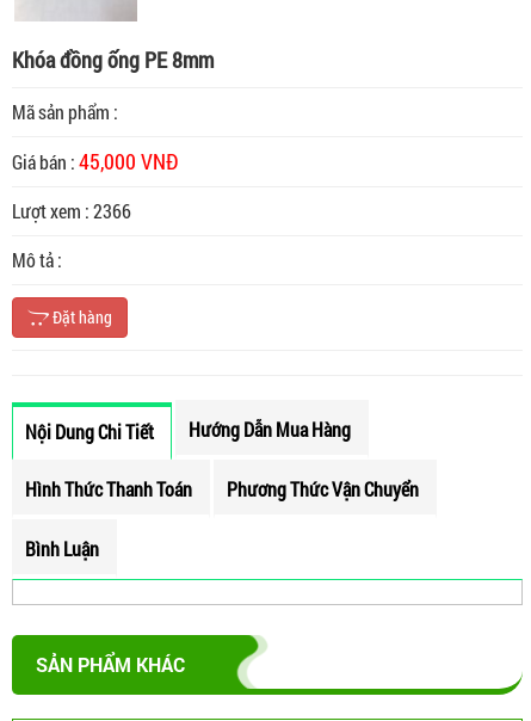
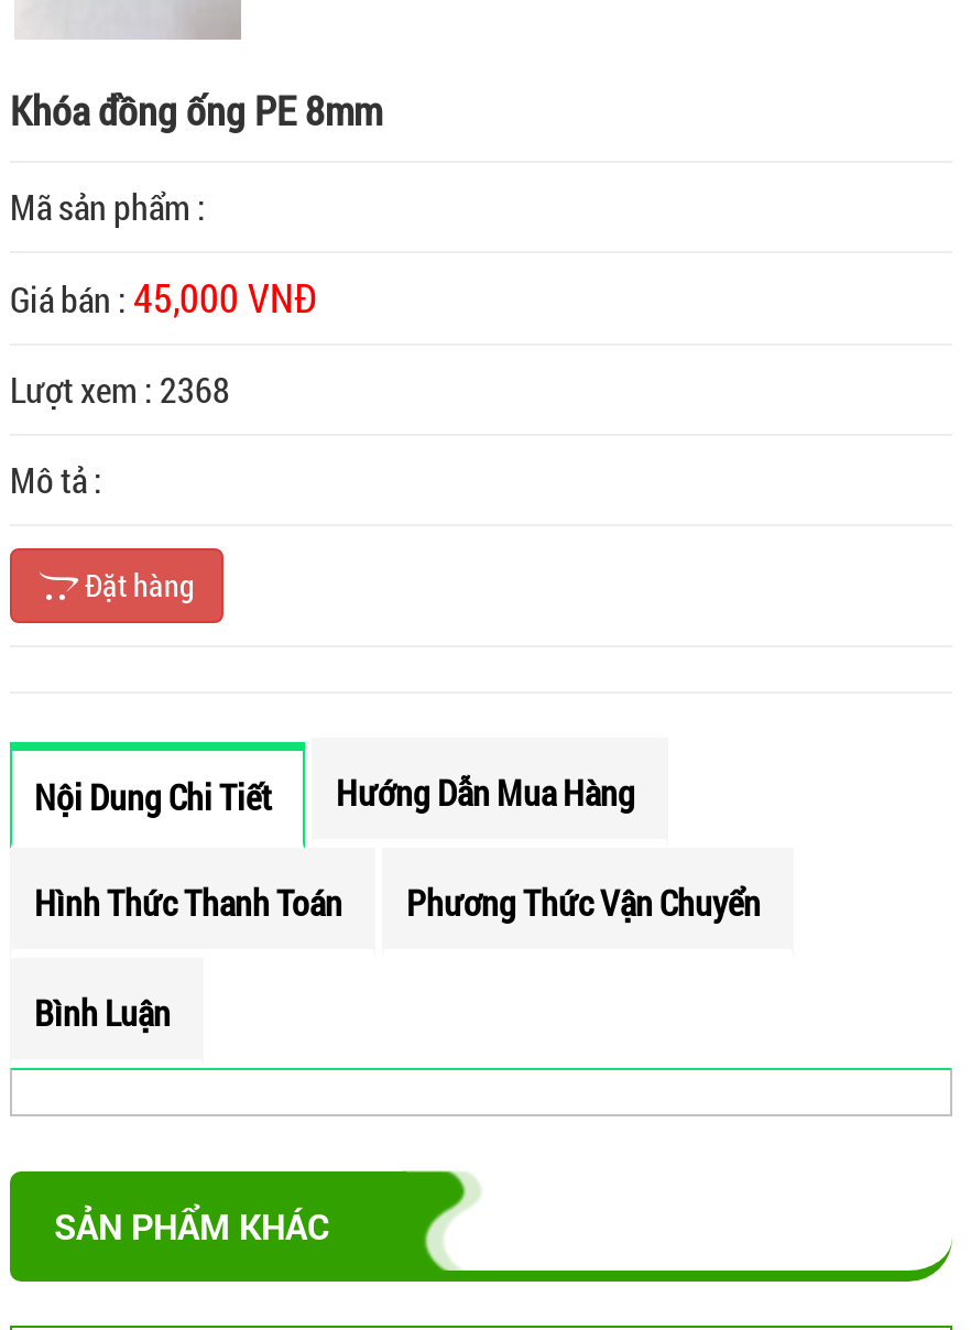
- Lượt xem : 2366
+ Lượt xem : 2368
